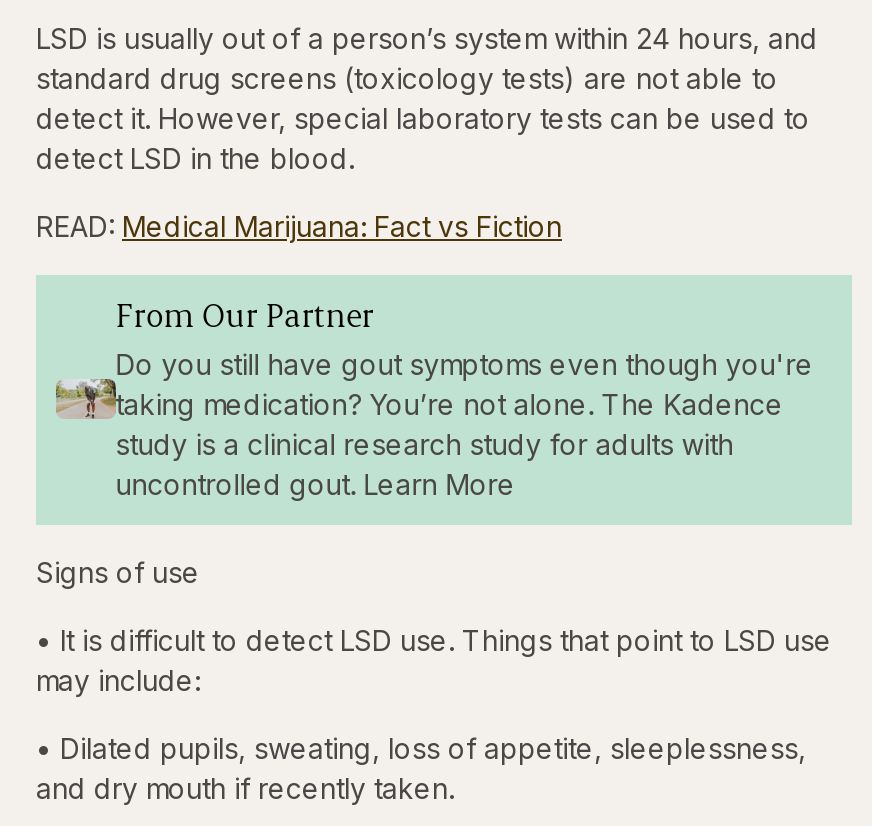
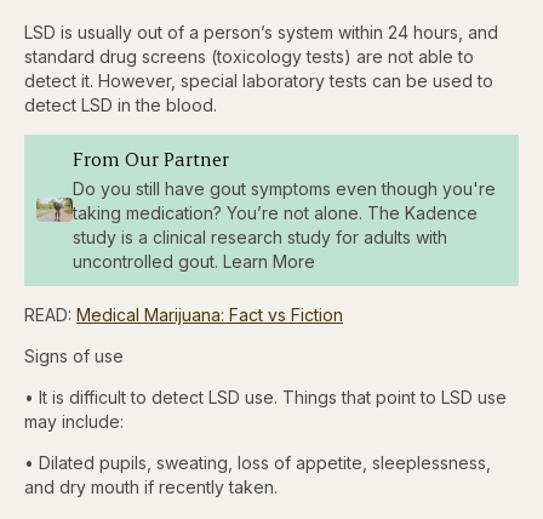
moved down: READ: Medical Marijuana: Fact vs Fiction

moved up: From Our Partner | Do you still have gout symptoms even though you're | taking medication? You’re not alone. The Kadence | study is a clinical research study for adults with | uncontrolled gout. Learn More
